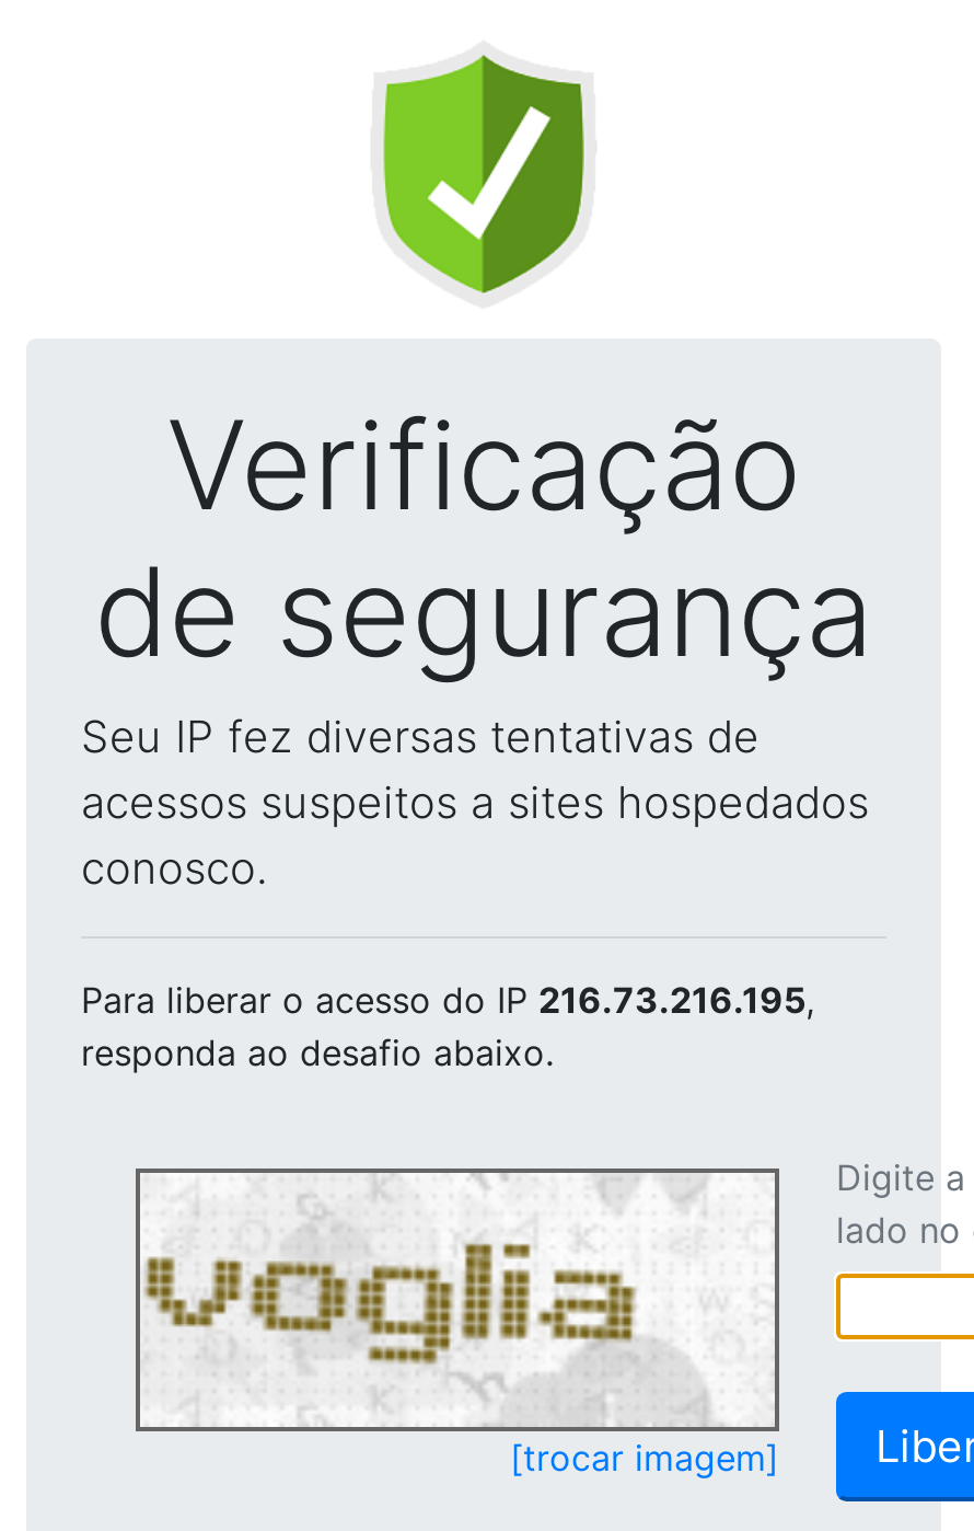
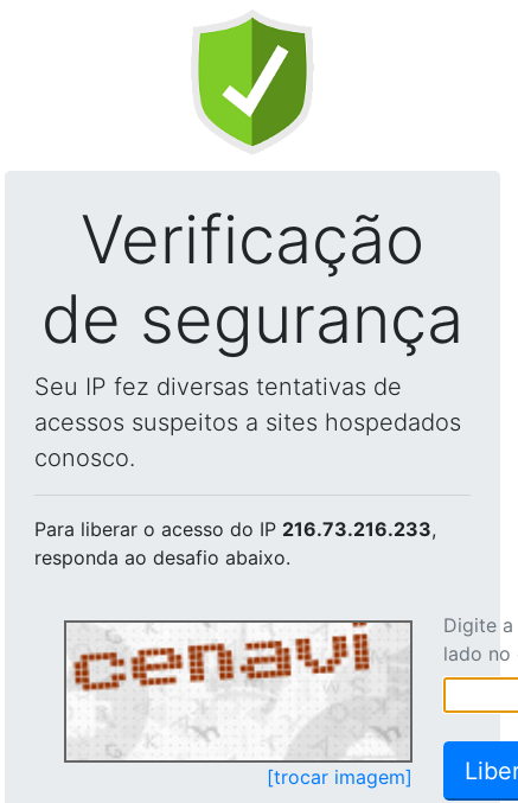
- Para liberar o acesso do IP 216.73.216.195,
+ Para liberar o acesso do IP 216.73.216.233,

- [image]
+ [image]
